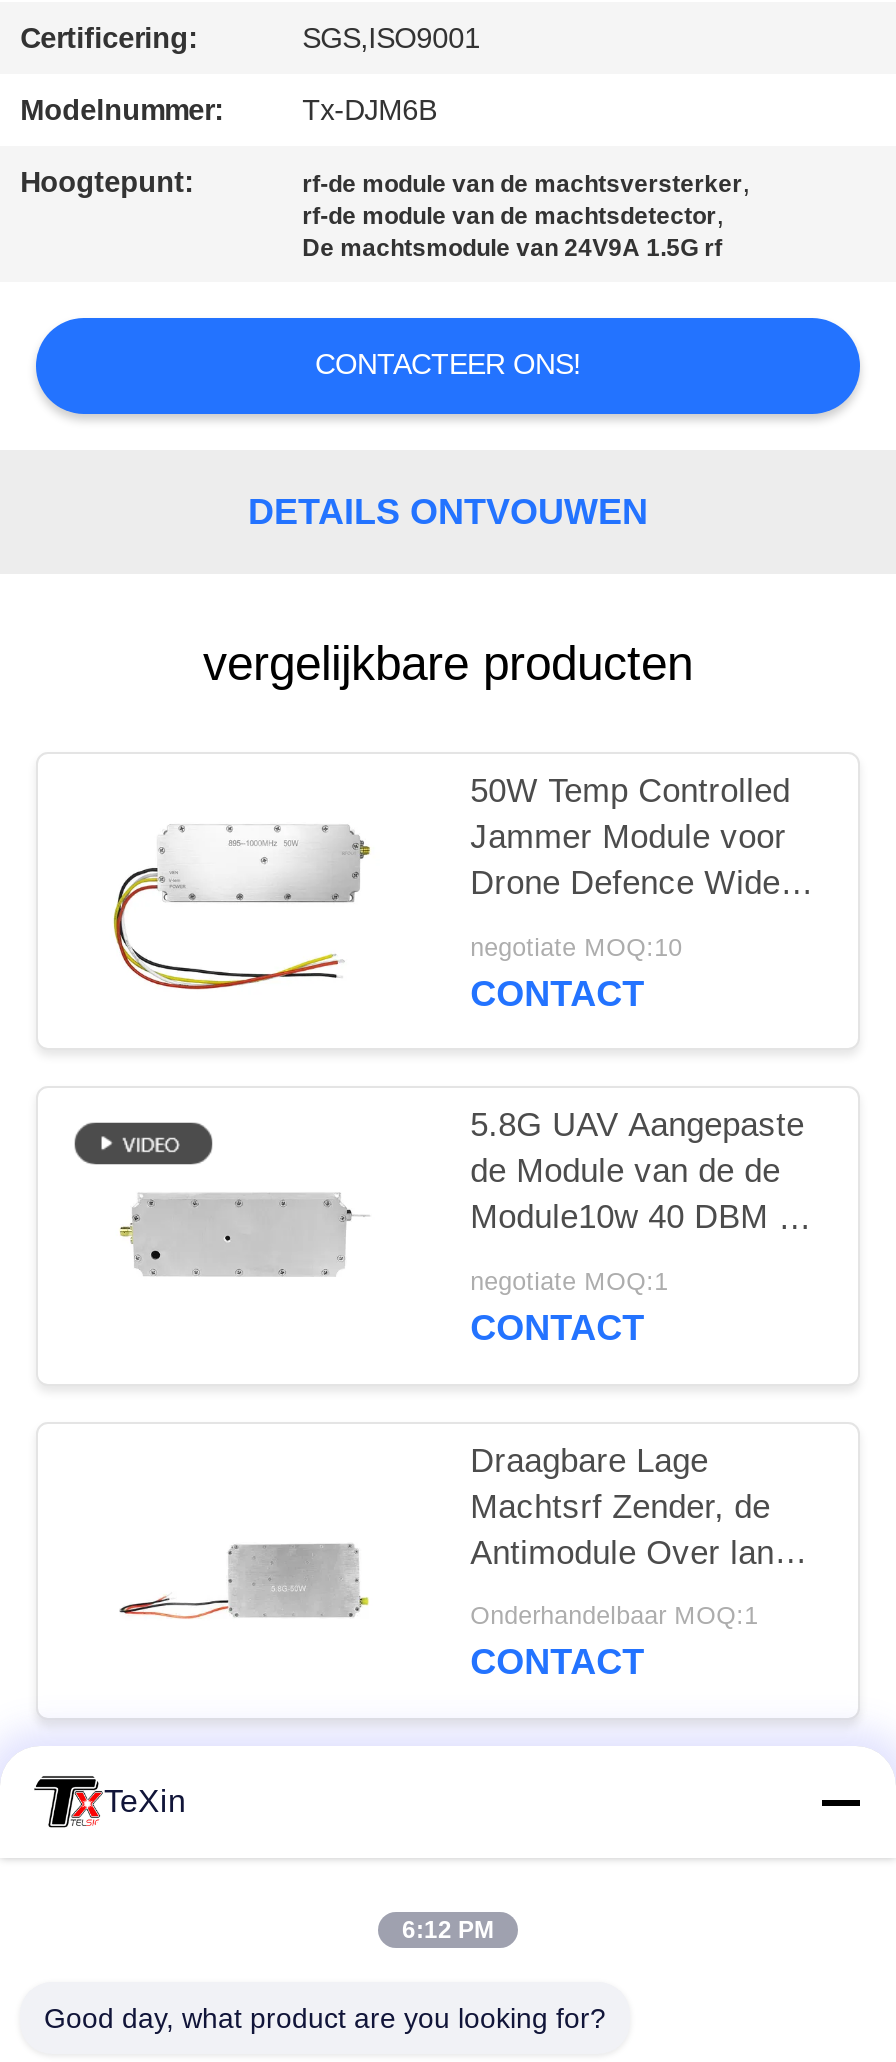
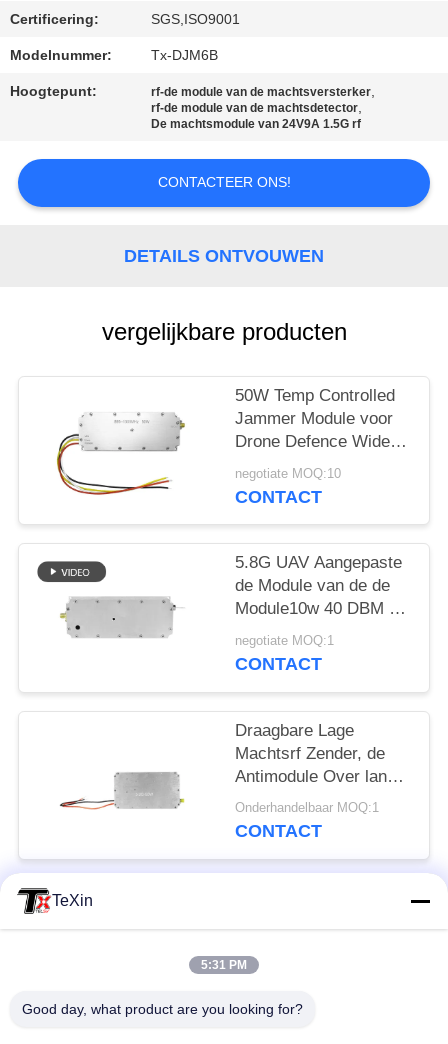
- 6:12 PM
+ 5:31 PM
